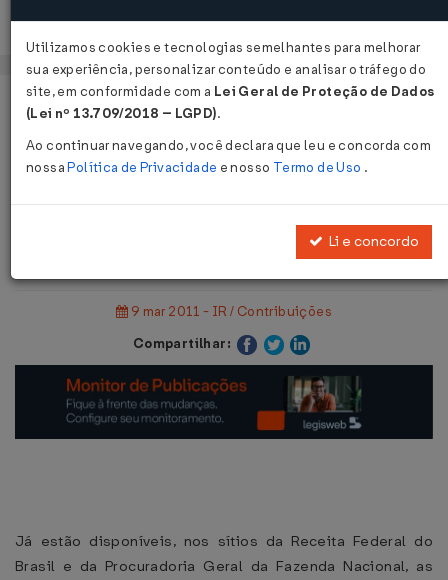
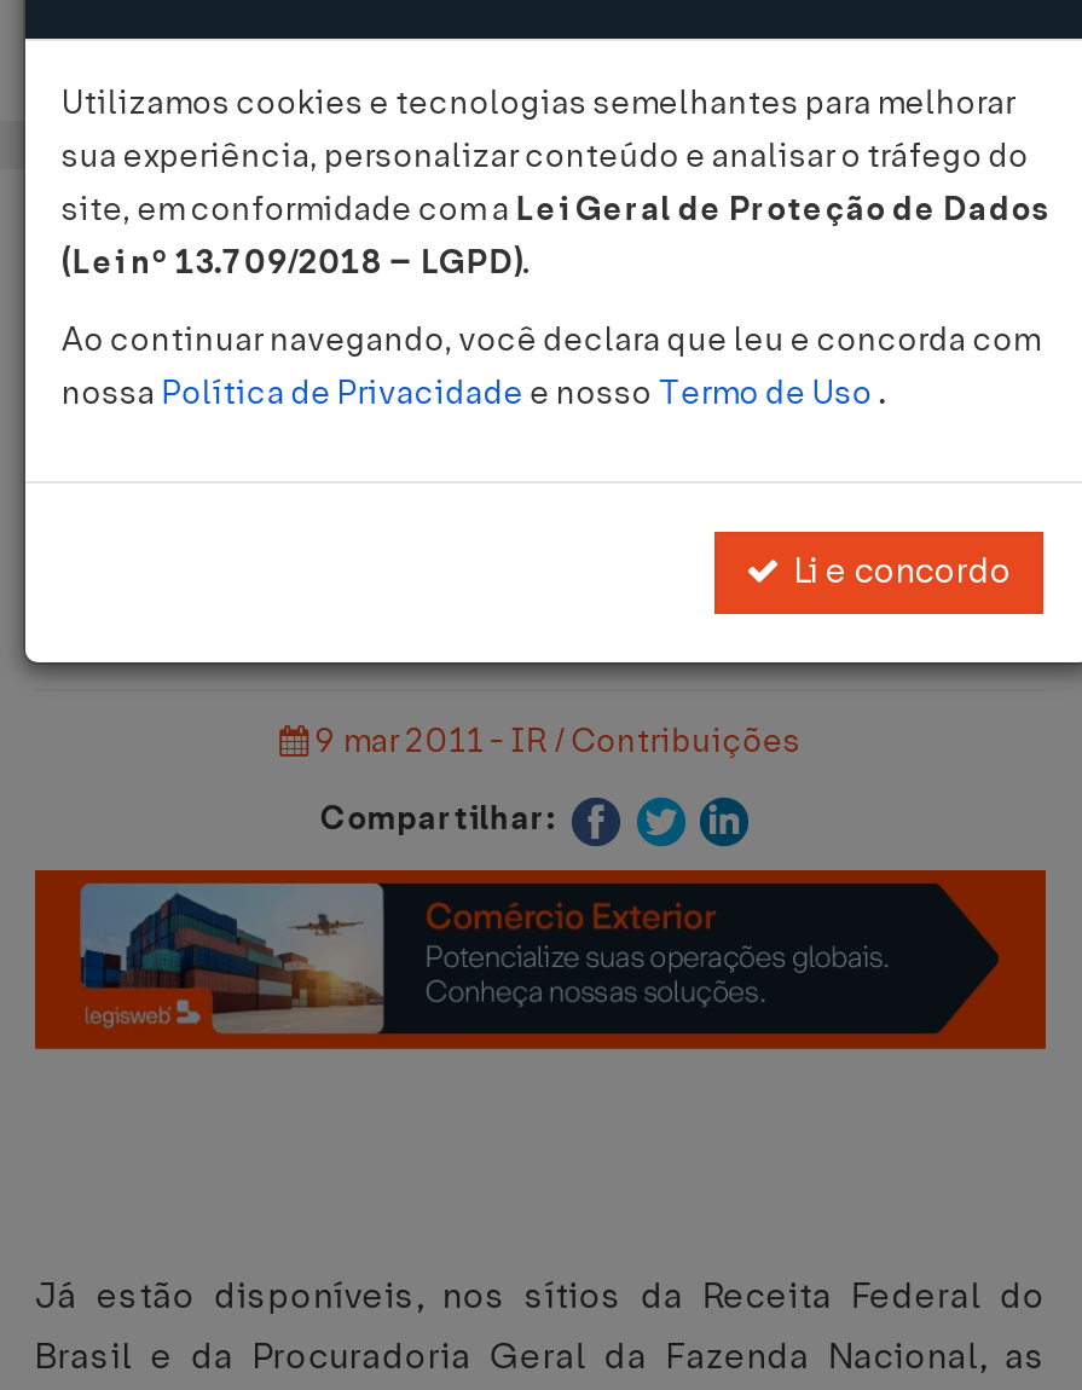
- [image]
+ [image]
